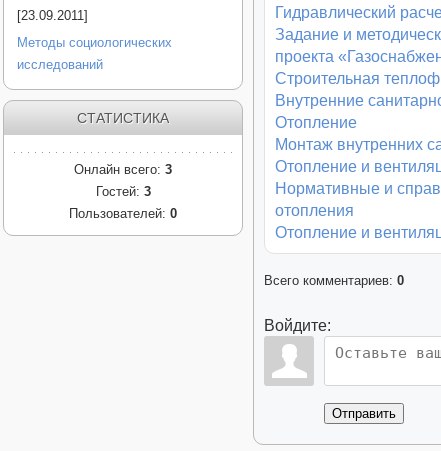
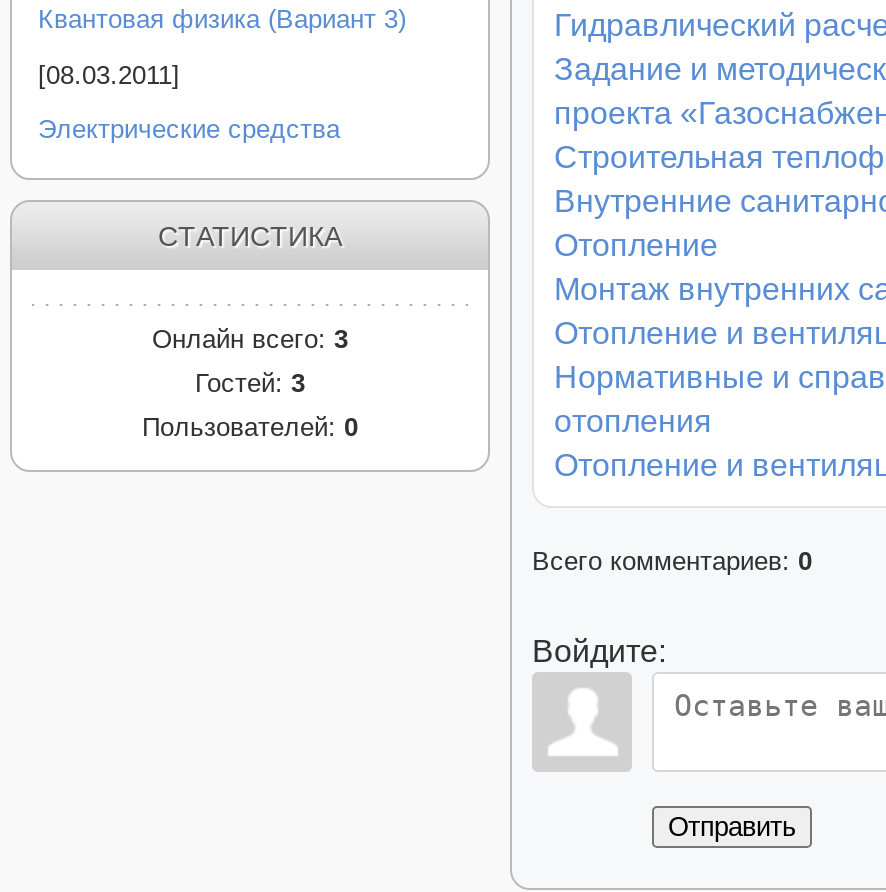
- [23.09.2011]
+ Квантовая физика (Вариант 3)

- Методы социологических
+ [08.03.2011]

- исследований
+ Электрические средства
